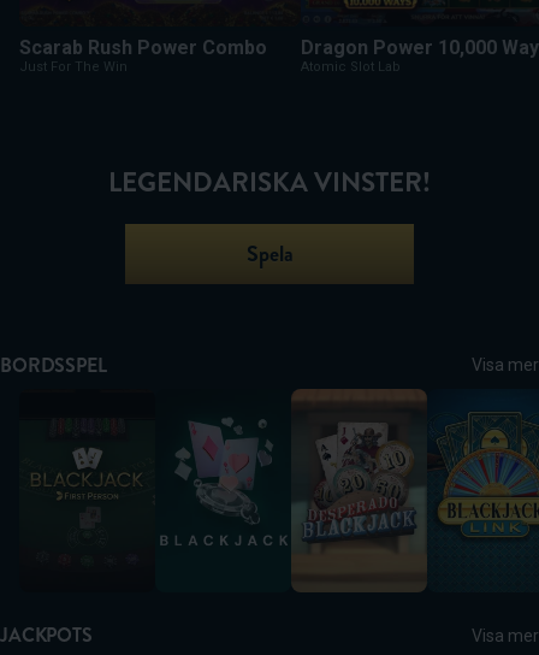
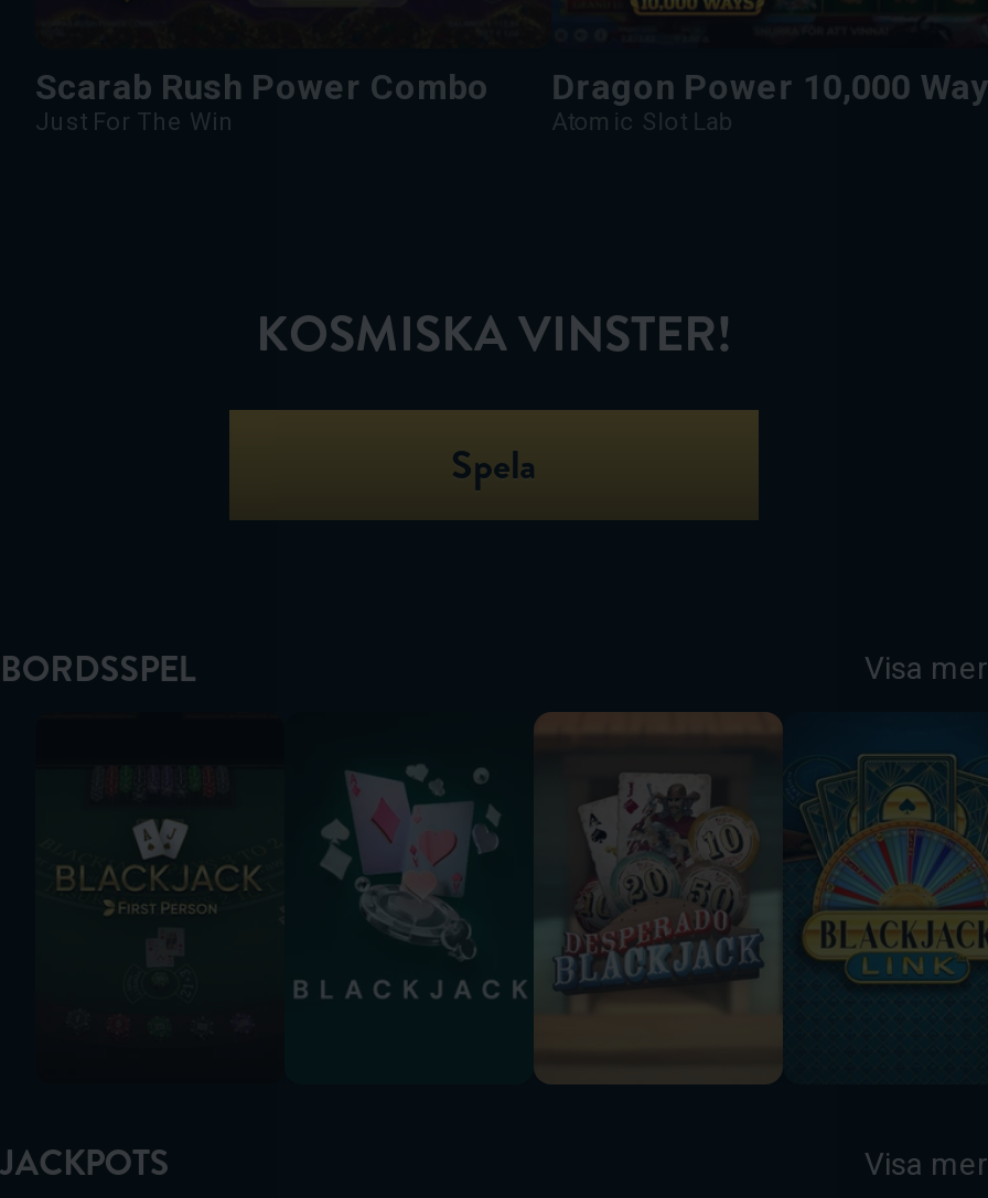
- LEGENDARISKA VINSTER!
+ KOSMISKA VINSTER!
